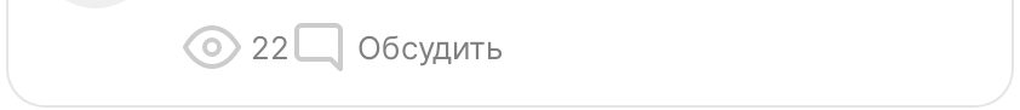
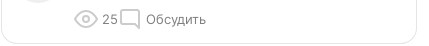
- 22 Обсудить
+ 25 Обсудить
